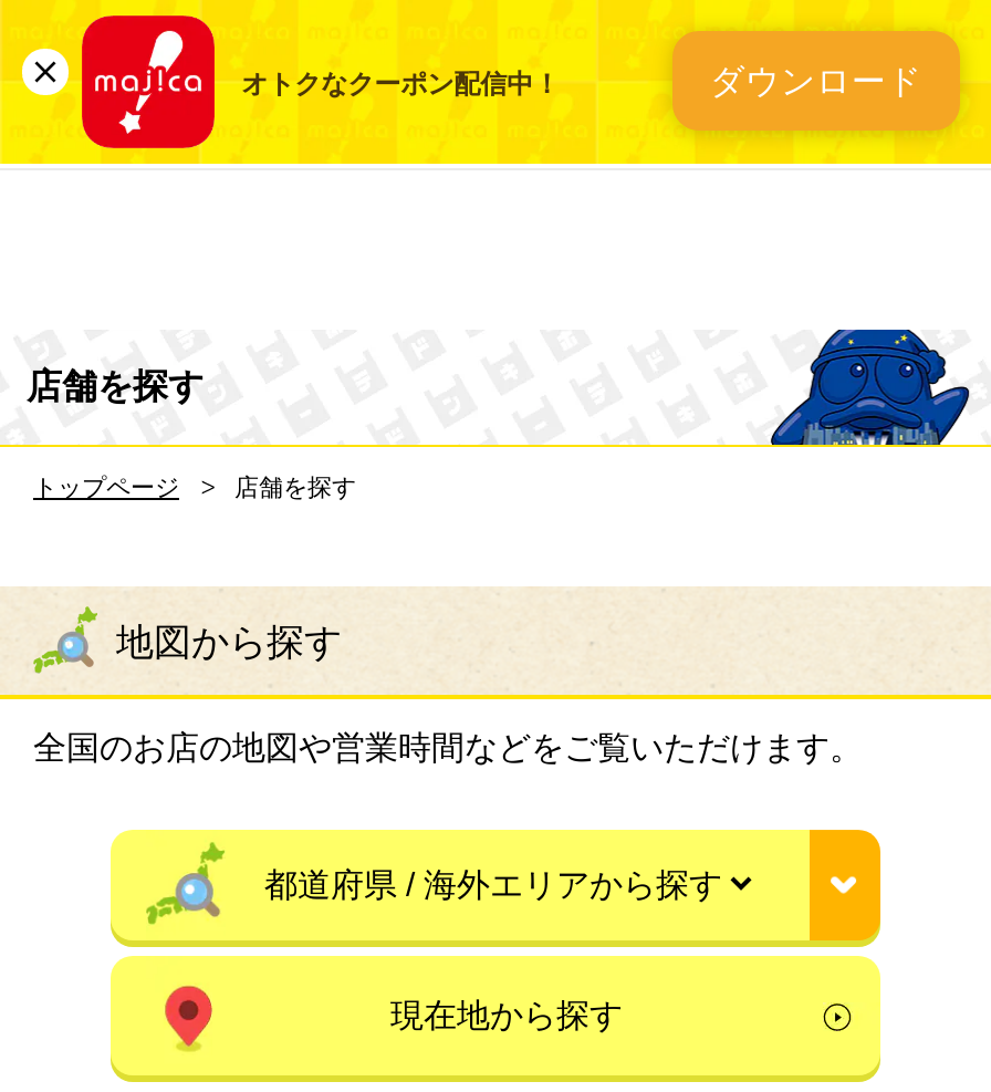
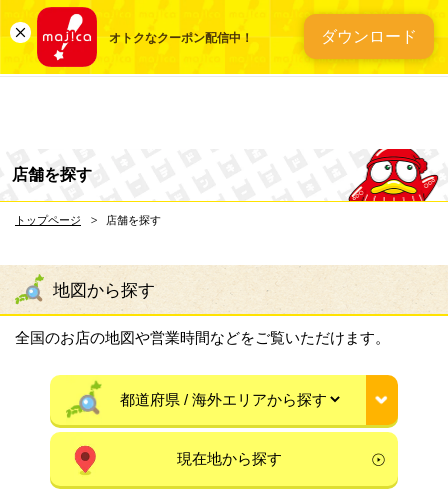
- [image]
+ [image]
